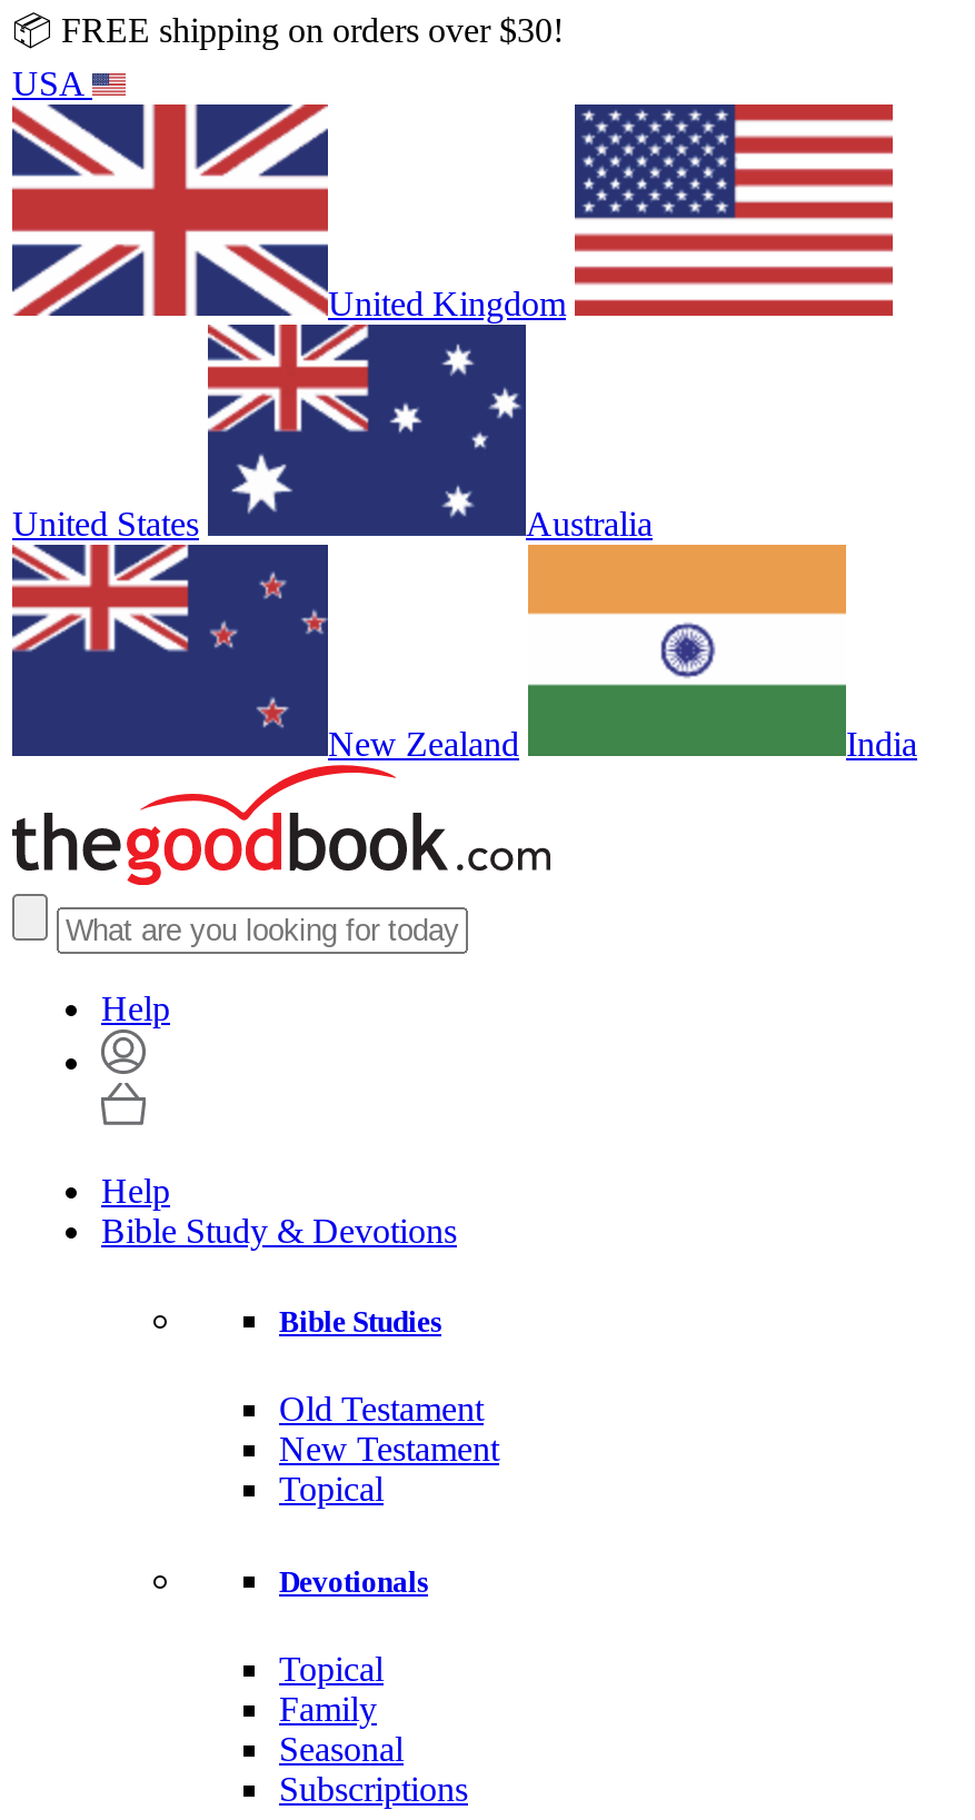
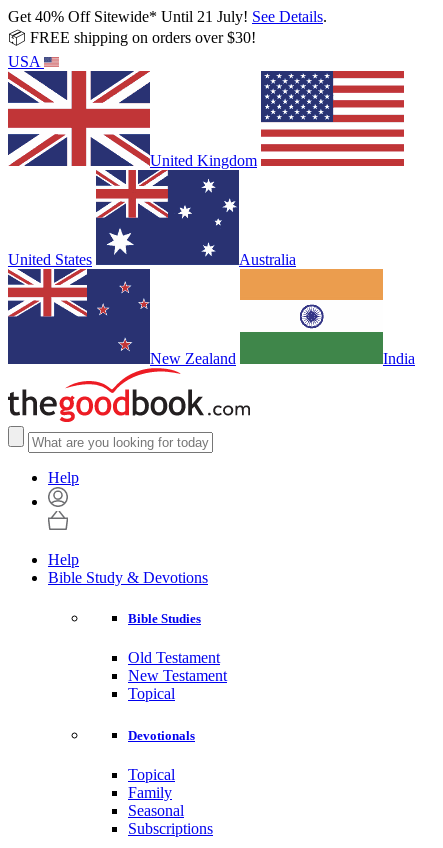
+ Get 40% Off Sitewide* Until 21 July! See Details.
